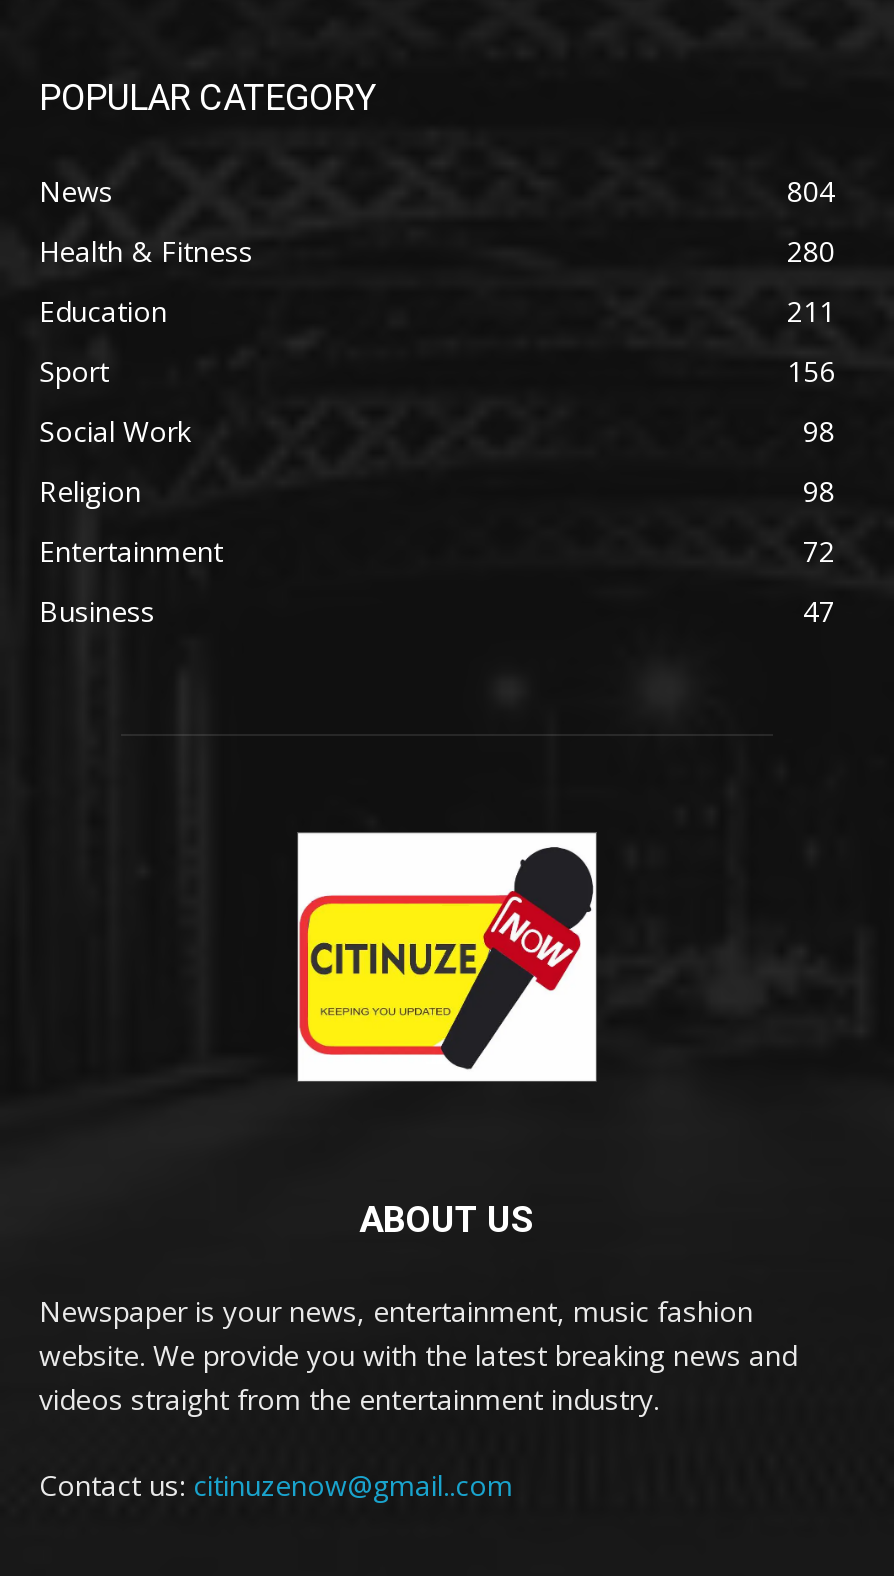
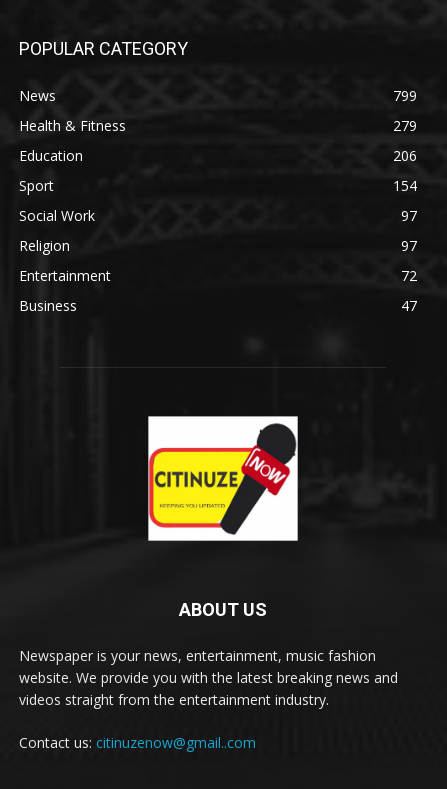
- 804
+ 799

- 280
+ 279

- 211
+ 206

- 156
+ 154

- 98
+ 97

- 98
+ 97
